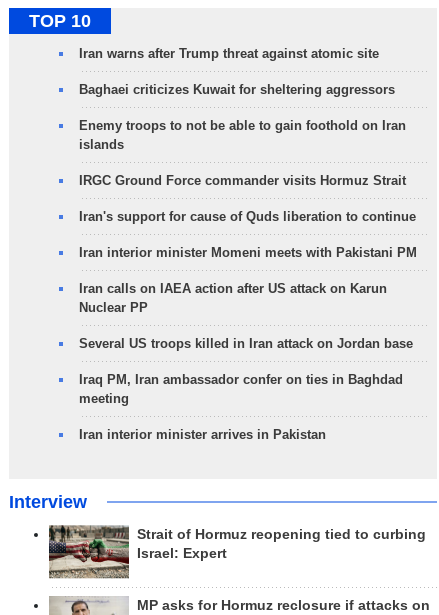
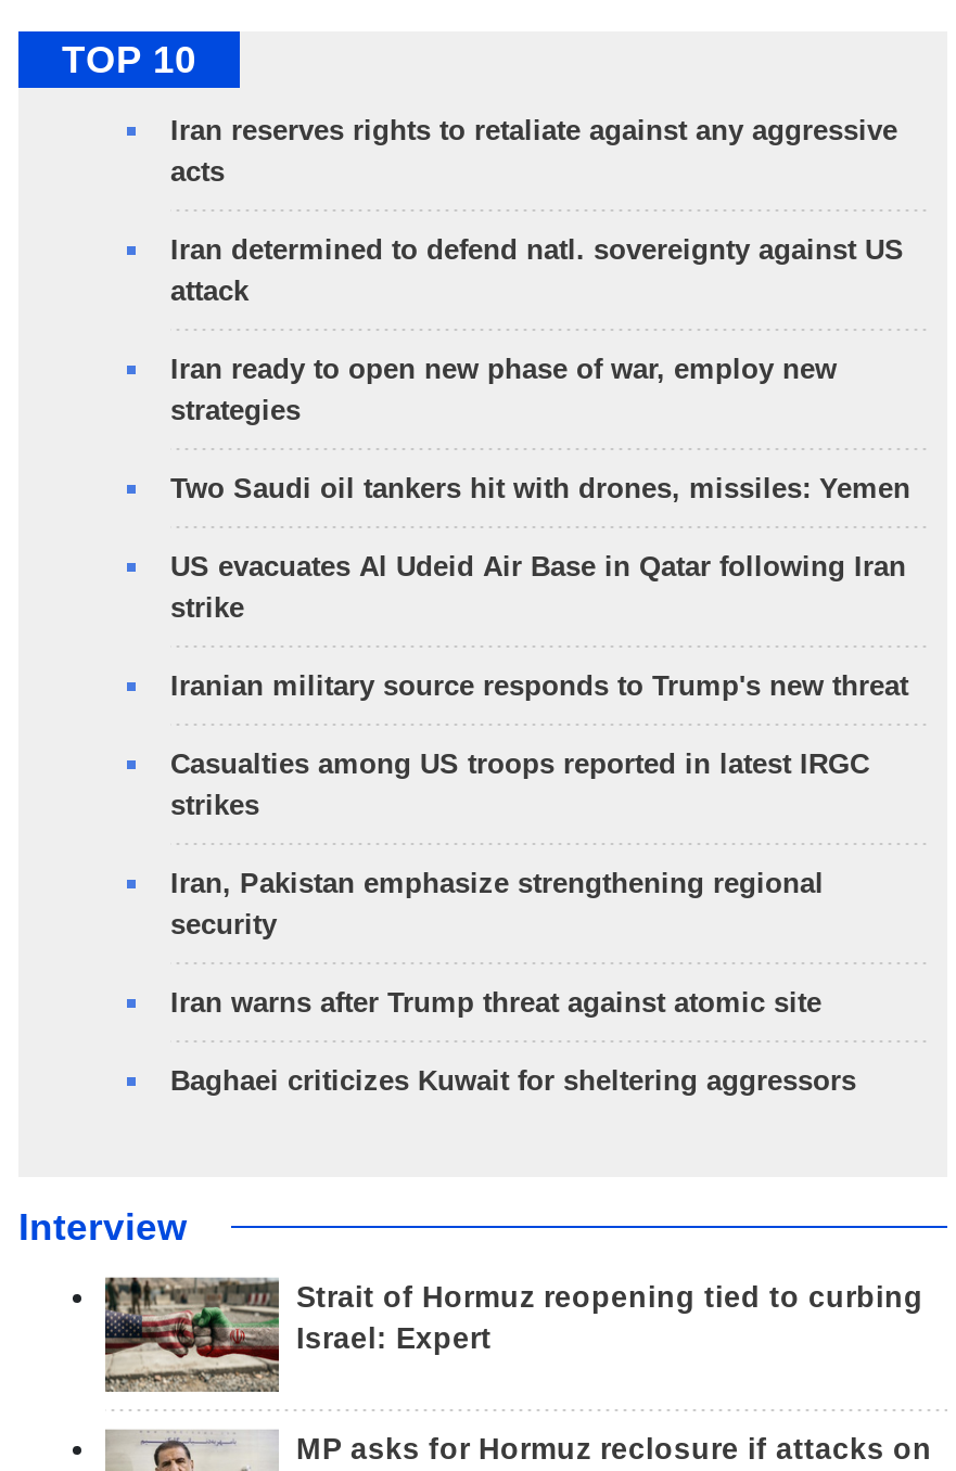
+ Iran reserves rights to retaliate against any aggressive
+ acts
+ Iran determined to defend natl. sovereignty against US
+ attack
+ Iran ready to open new phase of war, employ new
+ strategies
+ Two Saudi oil tankers hit with drones, missiles: Yemen
+ US evacuates Al Udeid Air Base in Qatar following Iran
+ strike
+ Iranian military source responds to Trump's new threat
+ Casualties among US troops reported in latest IRGC
+ strikes
+ Iran, Pakistan emphasize strengthening regional
+ security

moved down: Iran warns after Trump threat against atomic site | Baghaei criticizes Kuwait for sheltering aggressors

- Enemy troops to not be able to gain foothold on Iran
- islands
- IRGC Ground Force commander visits Hormuz Strait
- Iran's support for cause of Quds liberation to continue
- Iran interior minister Momeni meets with Pakistani PM
- Iran calls on IAEA action after US attack on Karun
- Nuclear PP
- Several US troops killed in Iran attack on Jordan base
- Iraq PM, Iran ambassador confer on ties in Baghdad
- meeting
- Iran interior minister arrives in Pakistan
